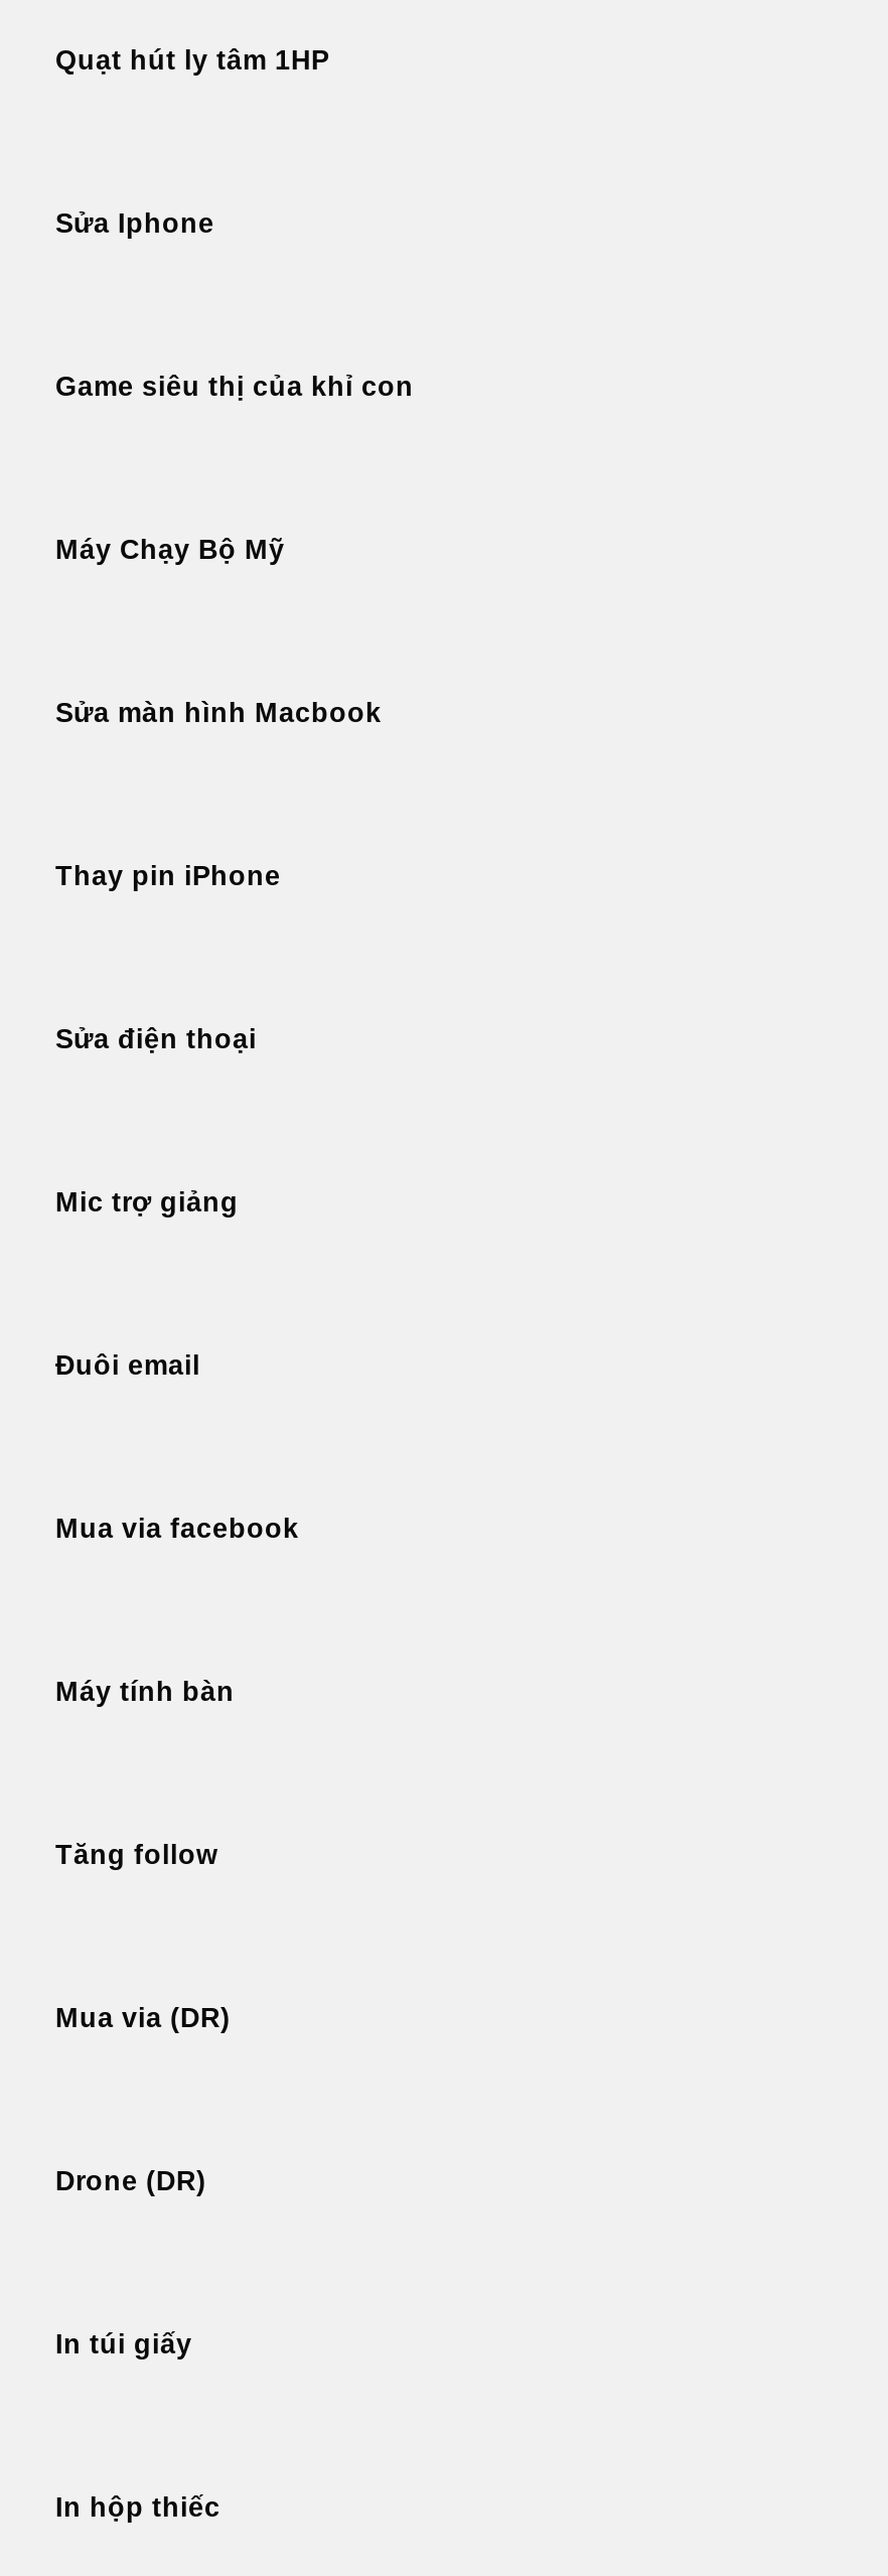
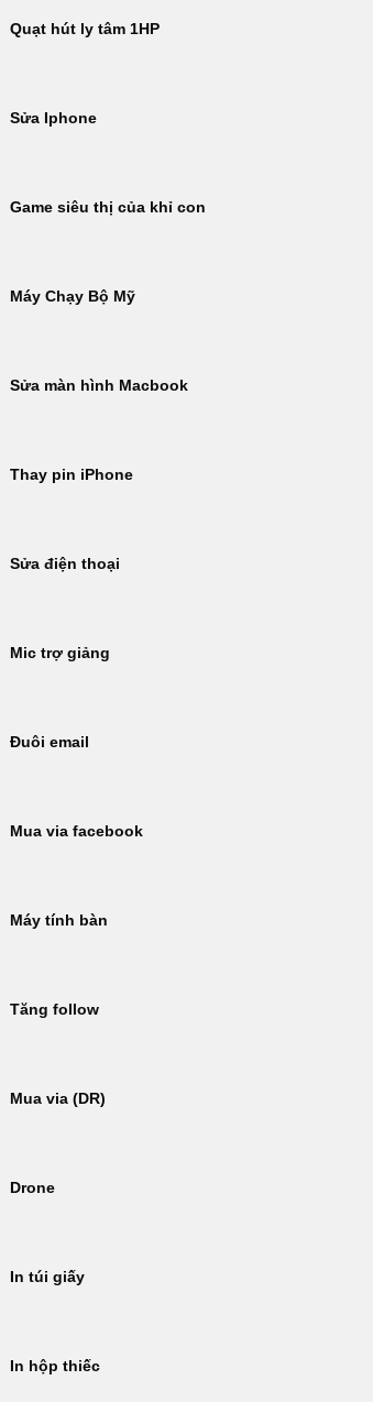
- Drone (DR)
+ Drone
